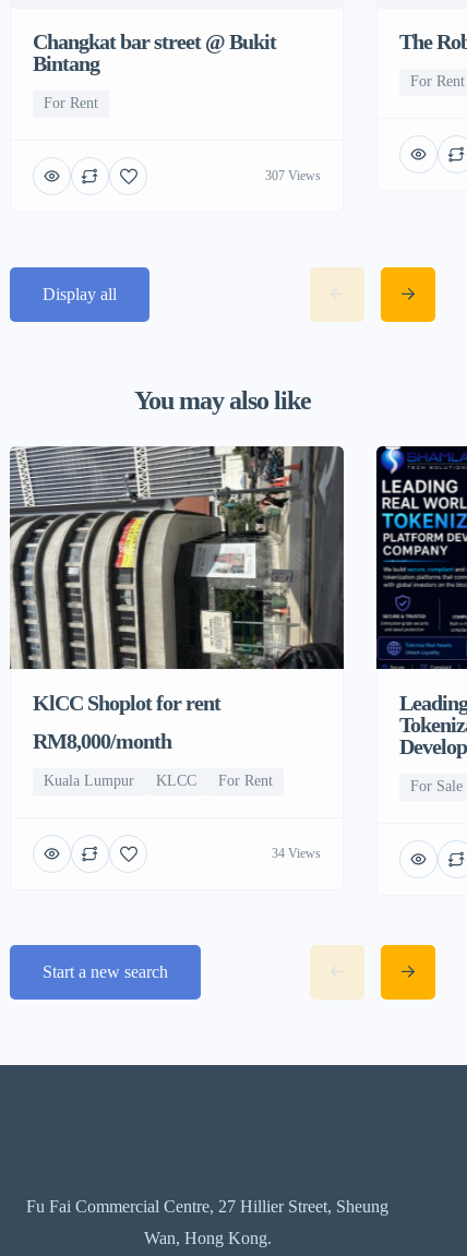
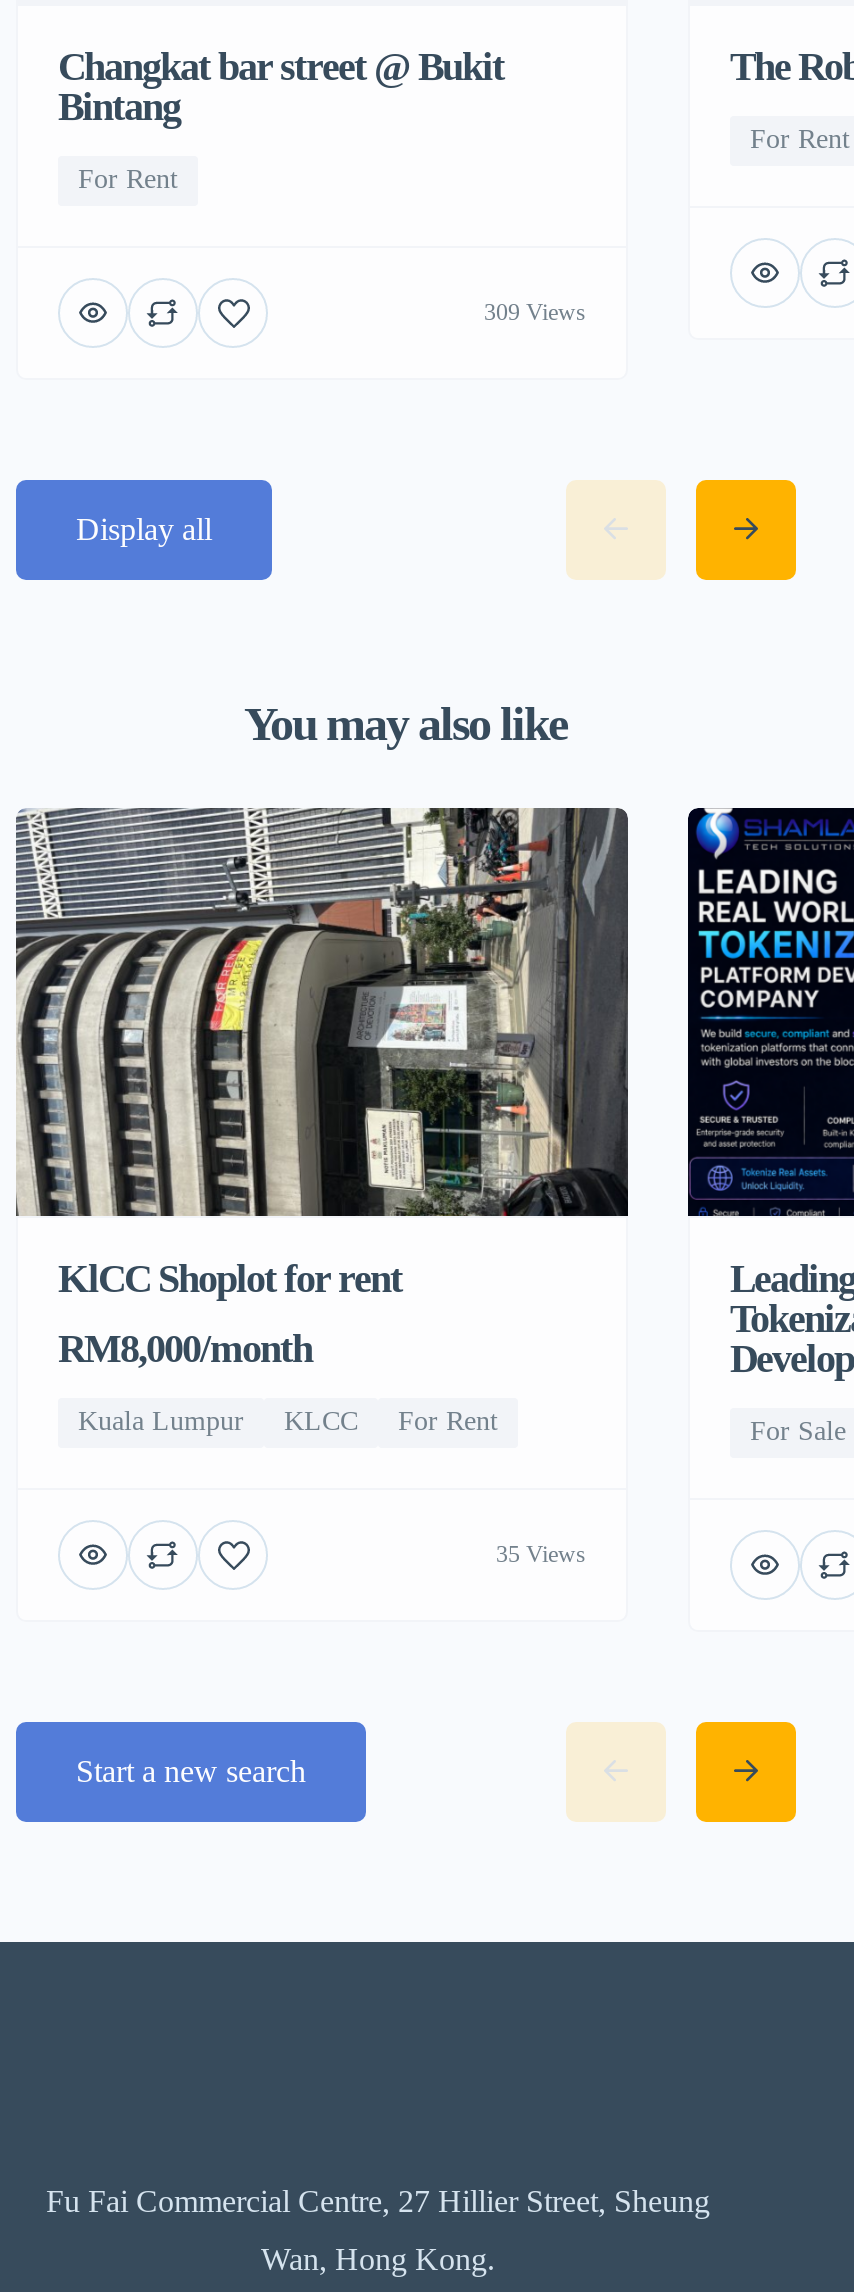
- 307 Views
+ 309 Views

- 34 Views
+ 35 Views
